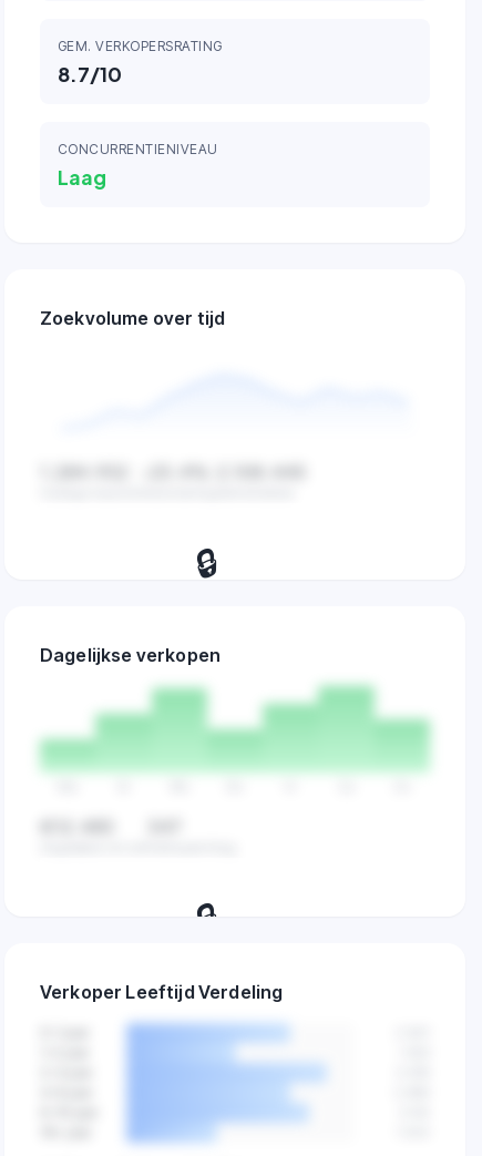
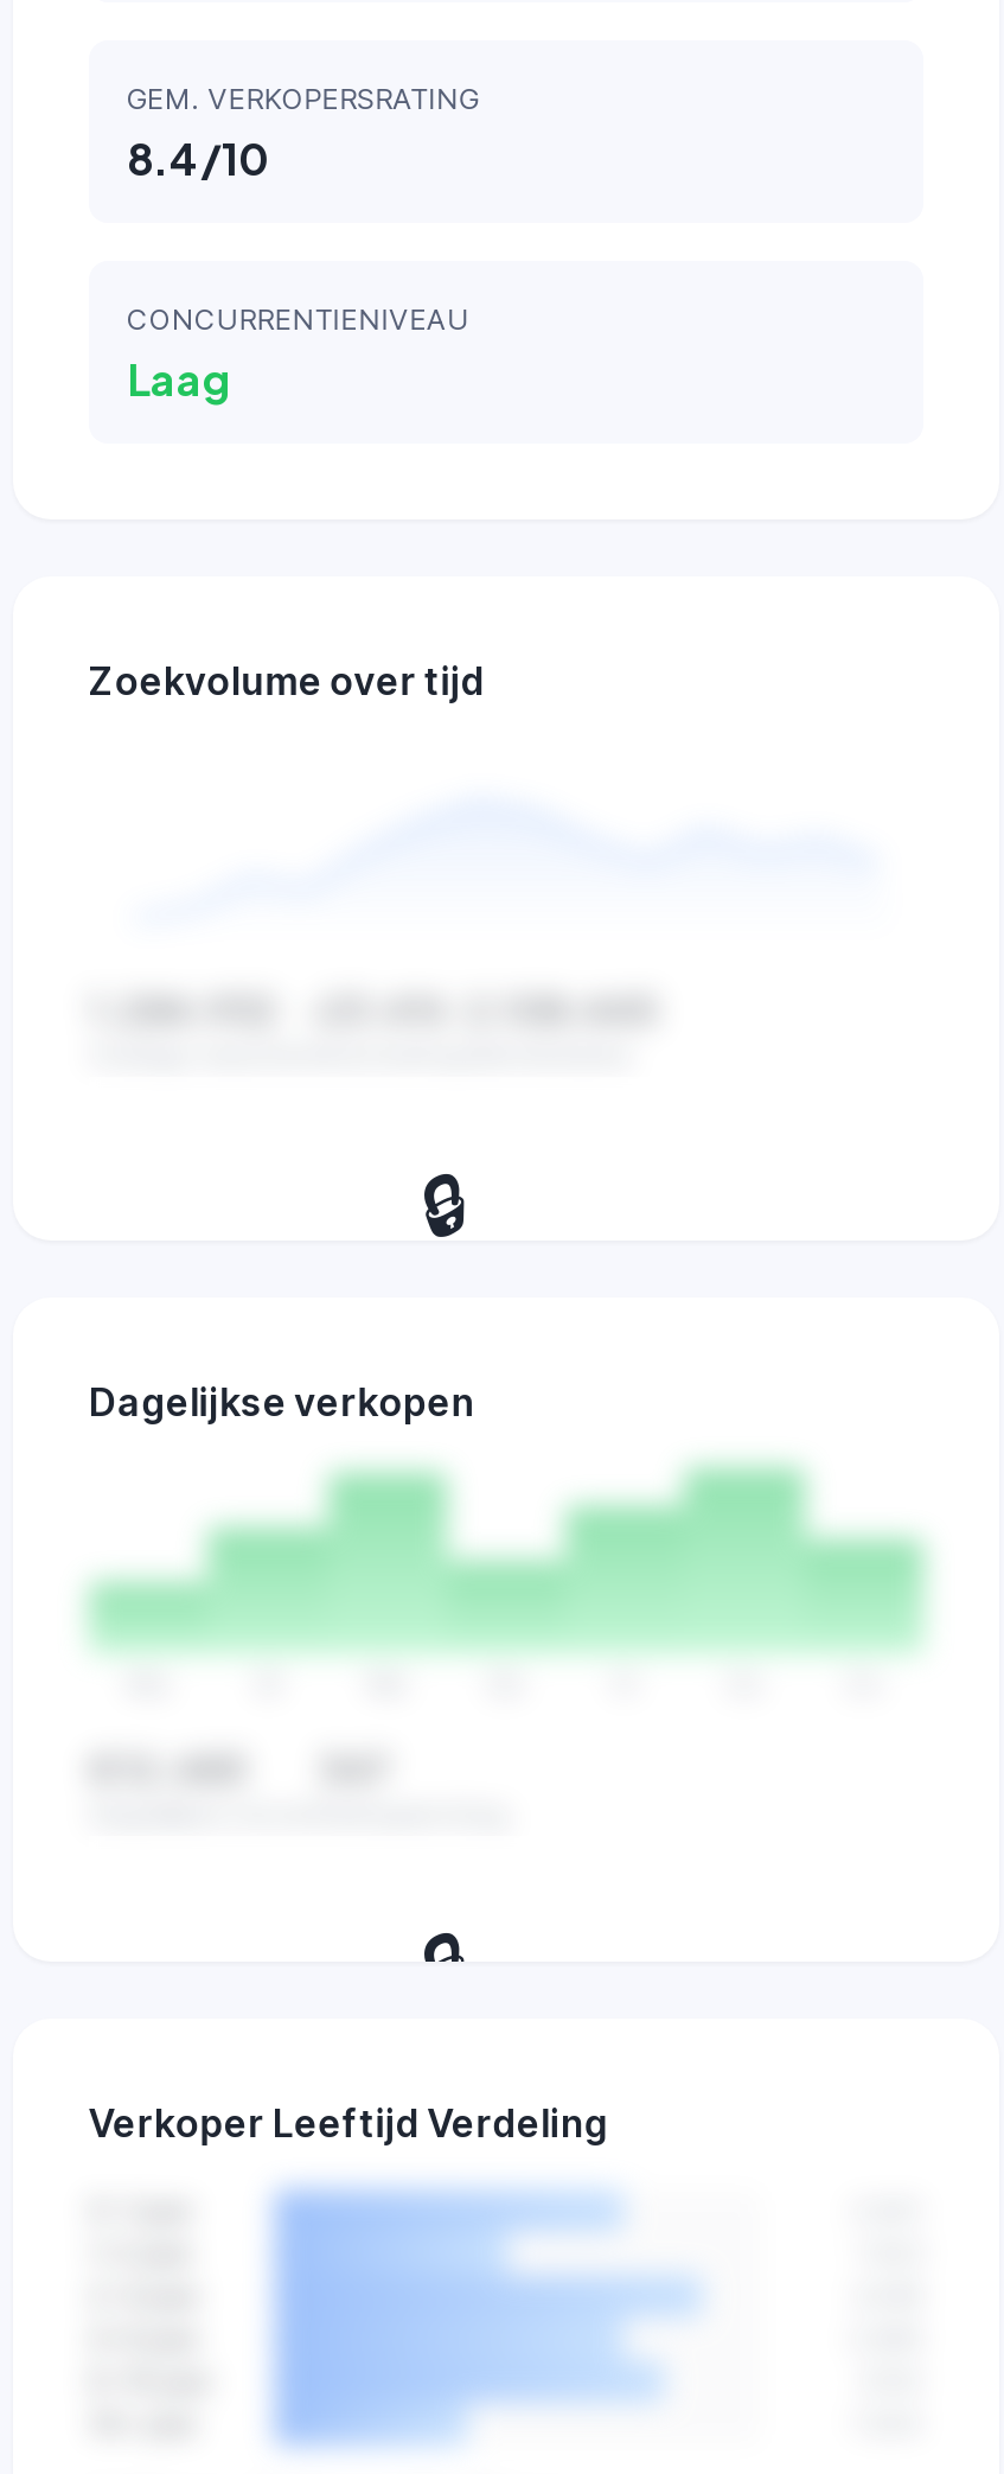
- 8.7/10
+ 8.4/10
